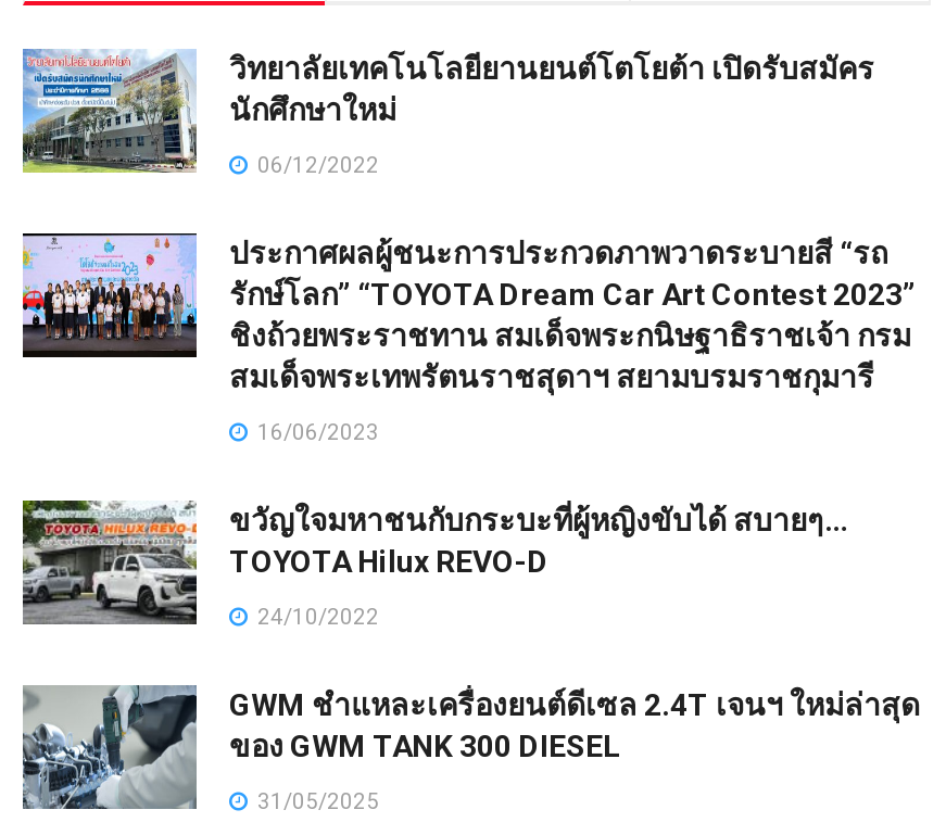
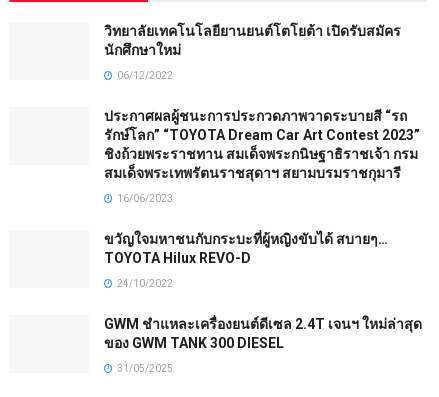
- [image]

- [image]

- [image]

- [image]
